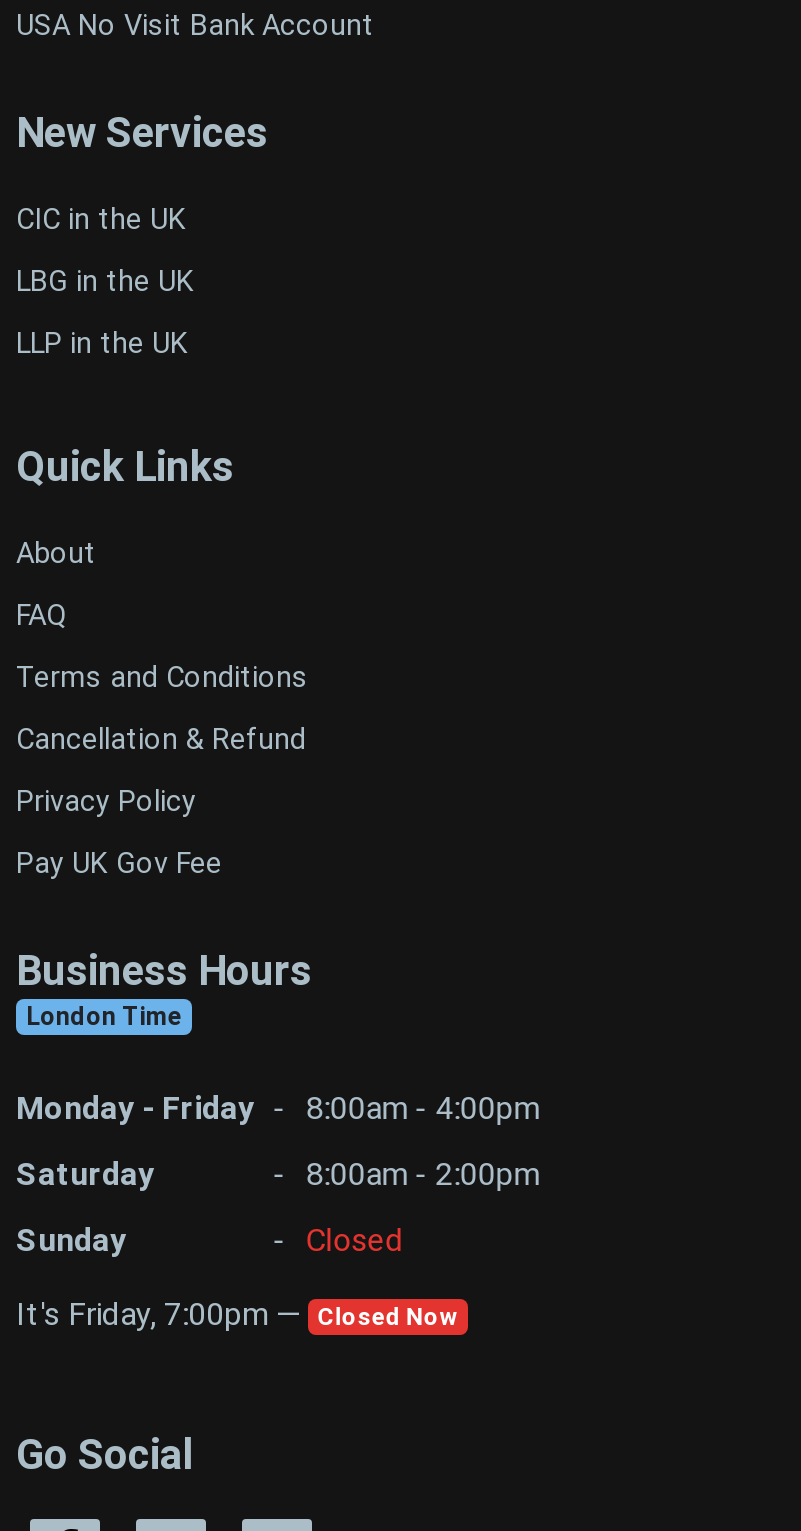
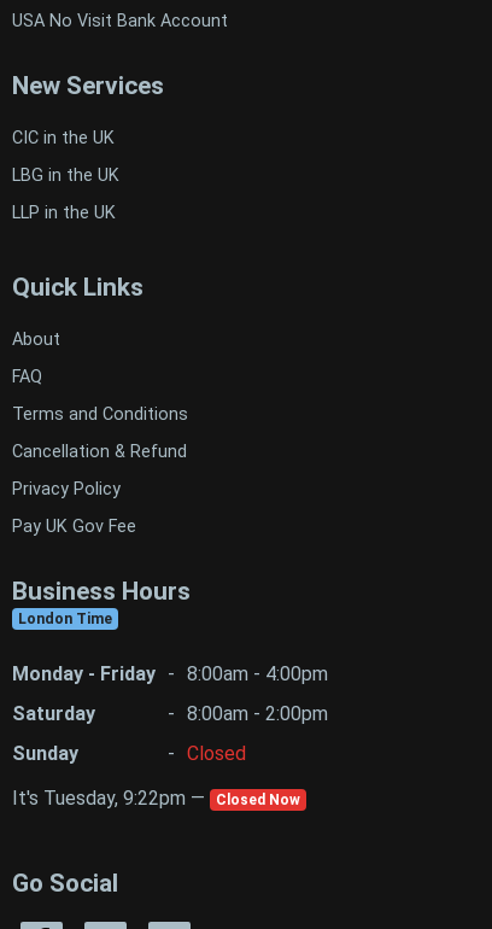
- It's Friday, 7:00pm — Closed Now
+ It's Tuesday, 9:22pm — Closed Now
